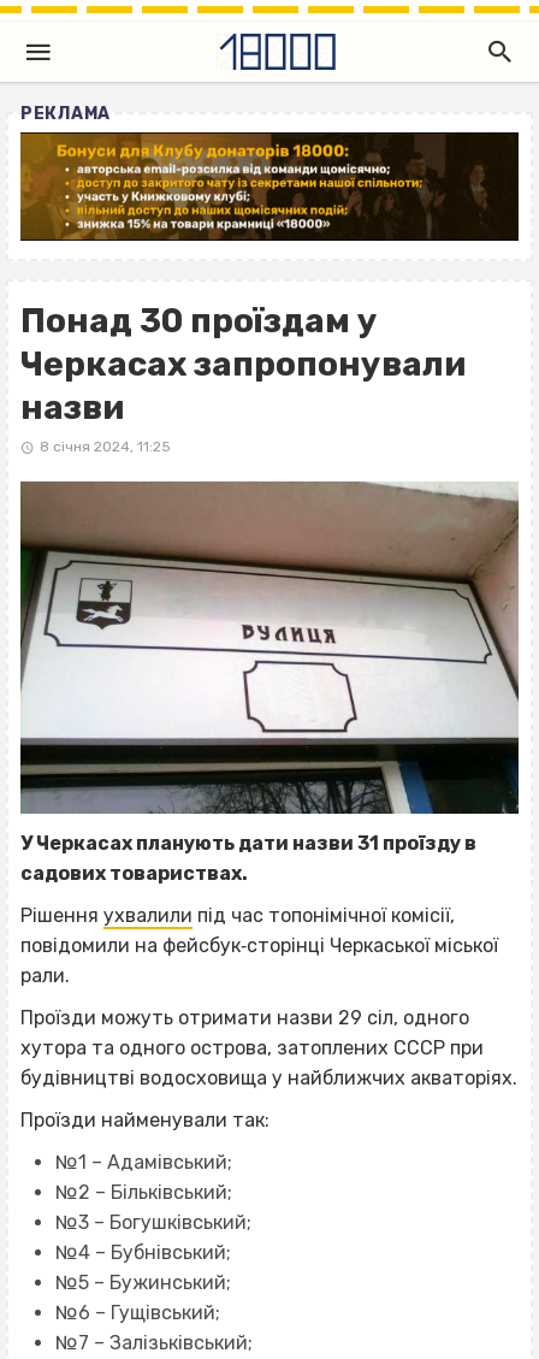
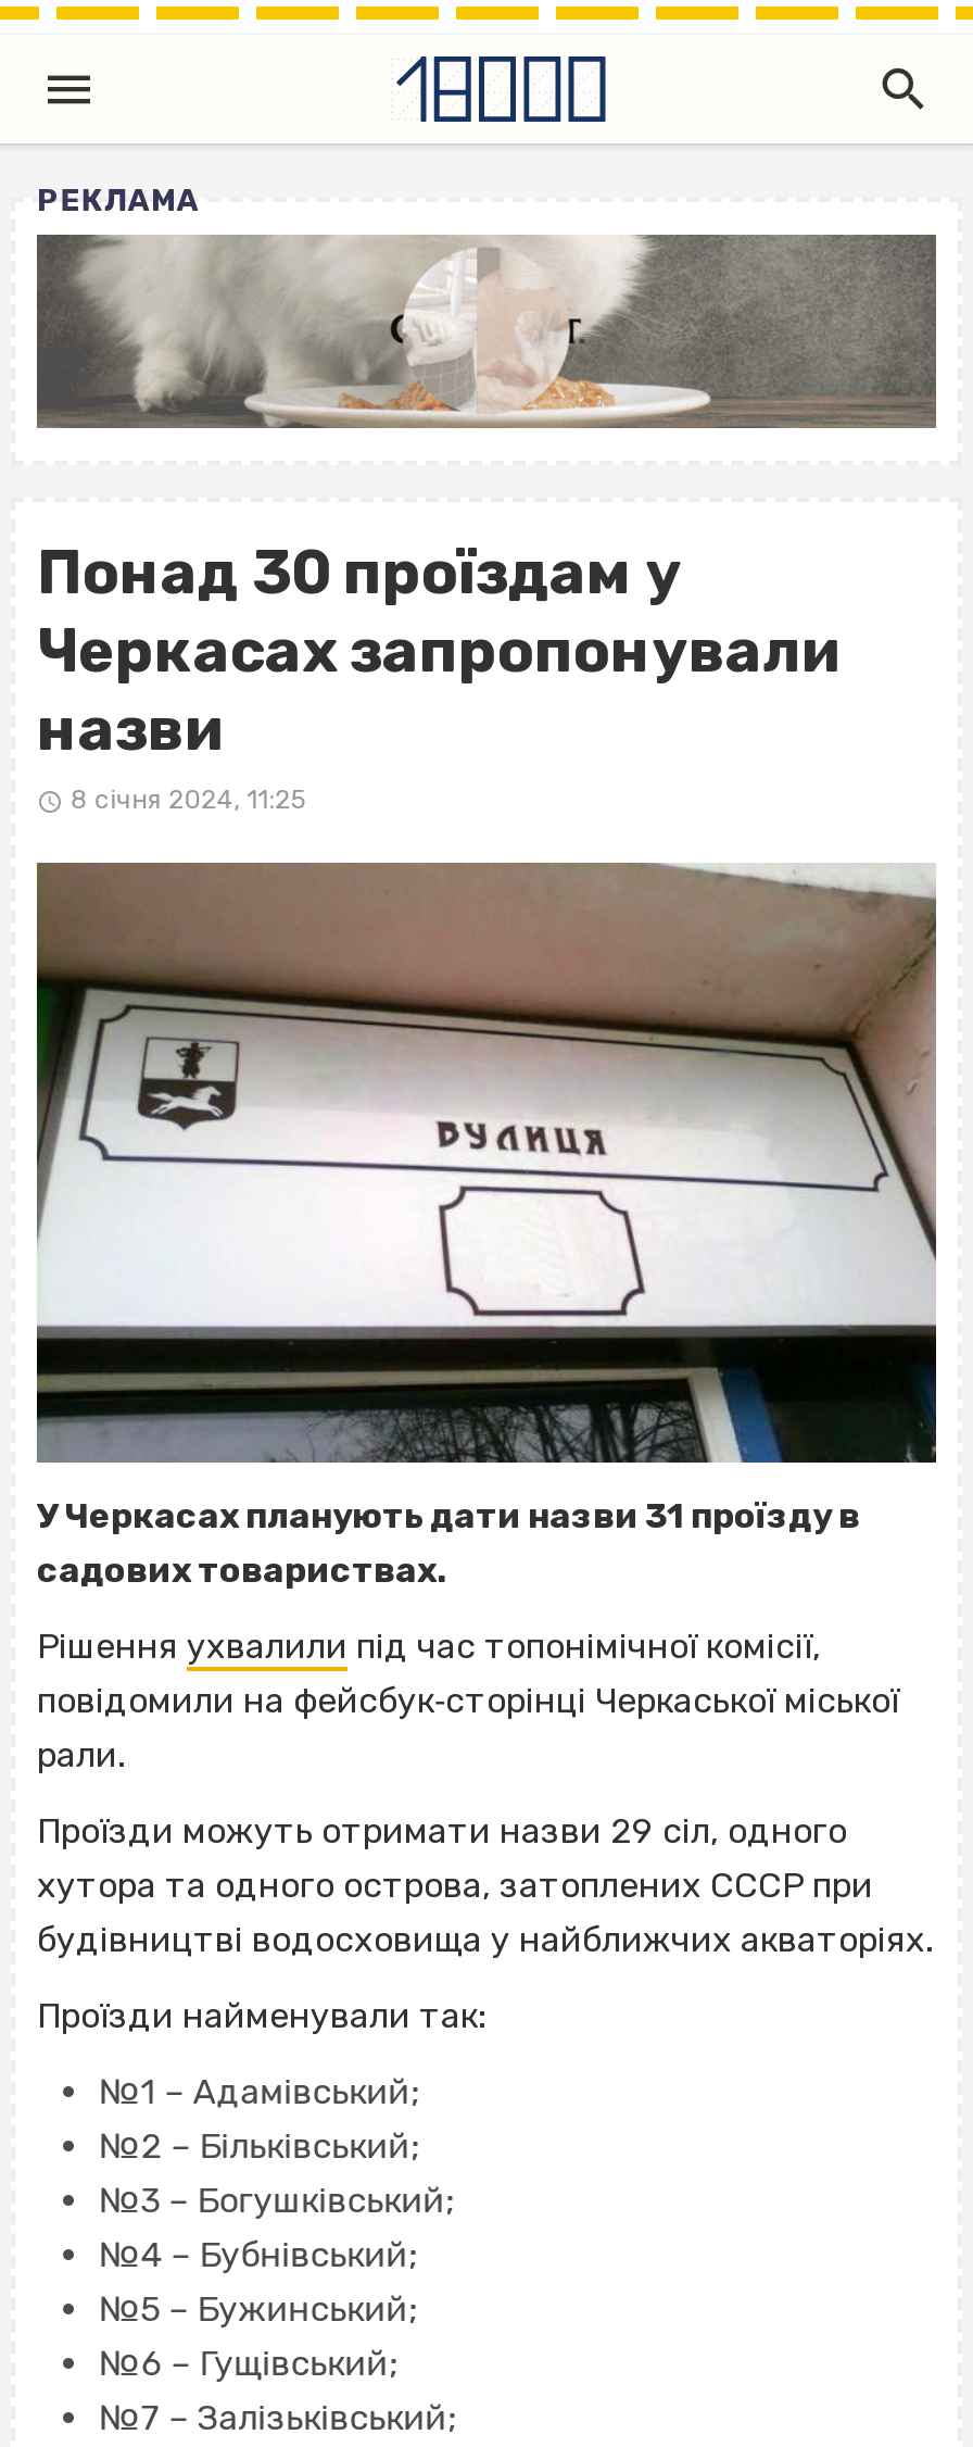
- [image]
+ [image]
